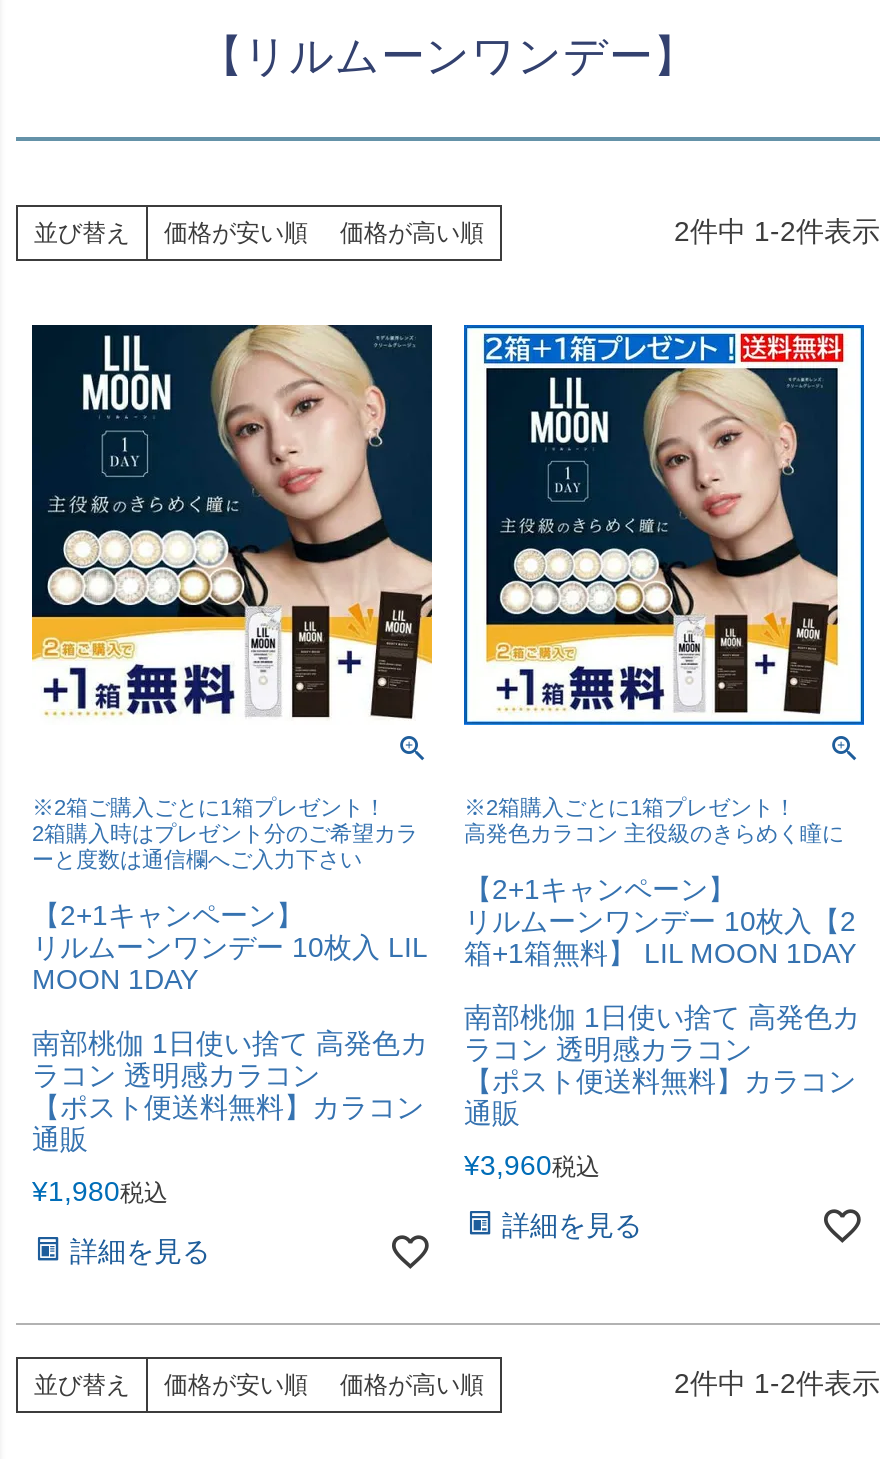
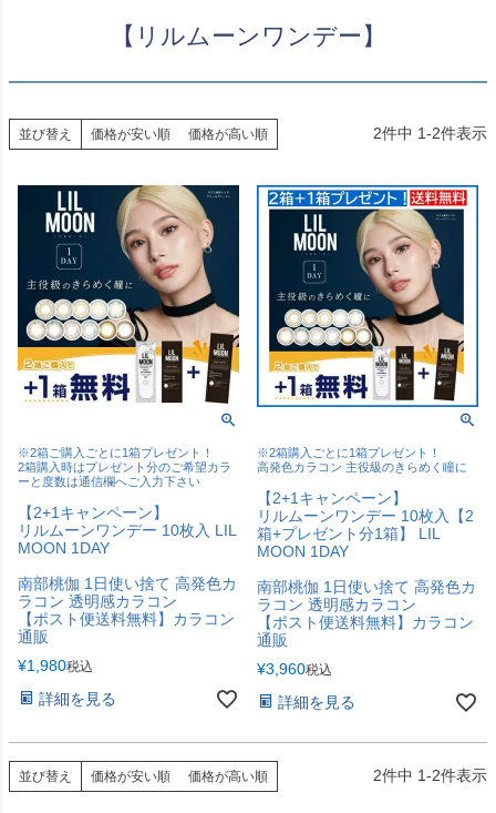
- 箱+1箱無料】 LIL MOON 1DAY
+ 箱+プレゼント分1箱】 LIL
+ MOON 1DAY
